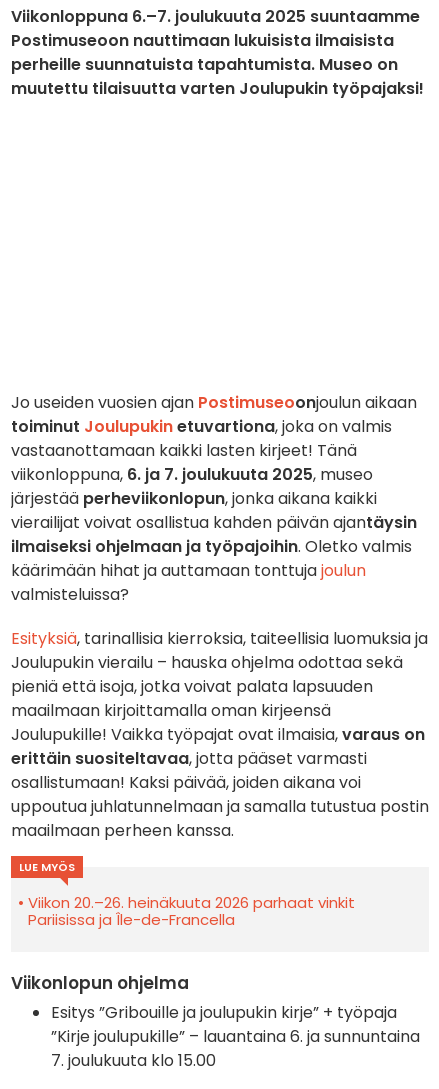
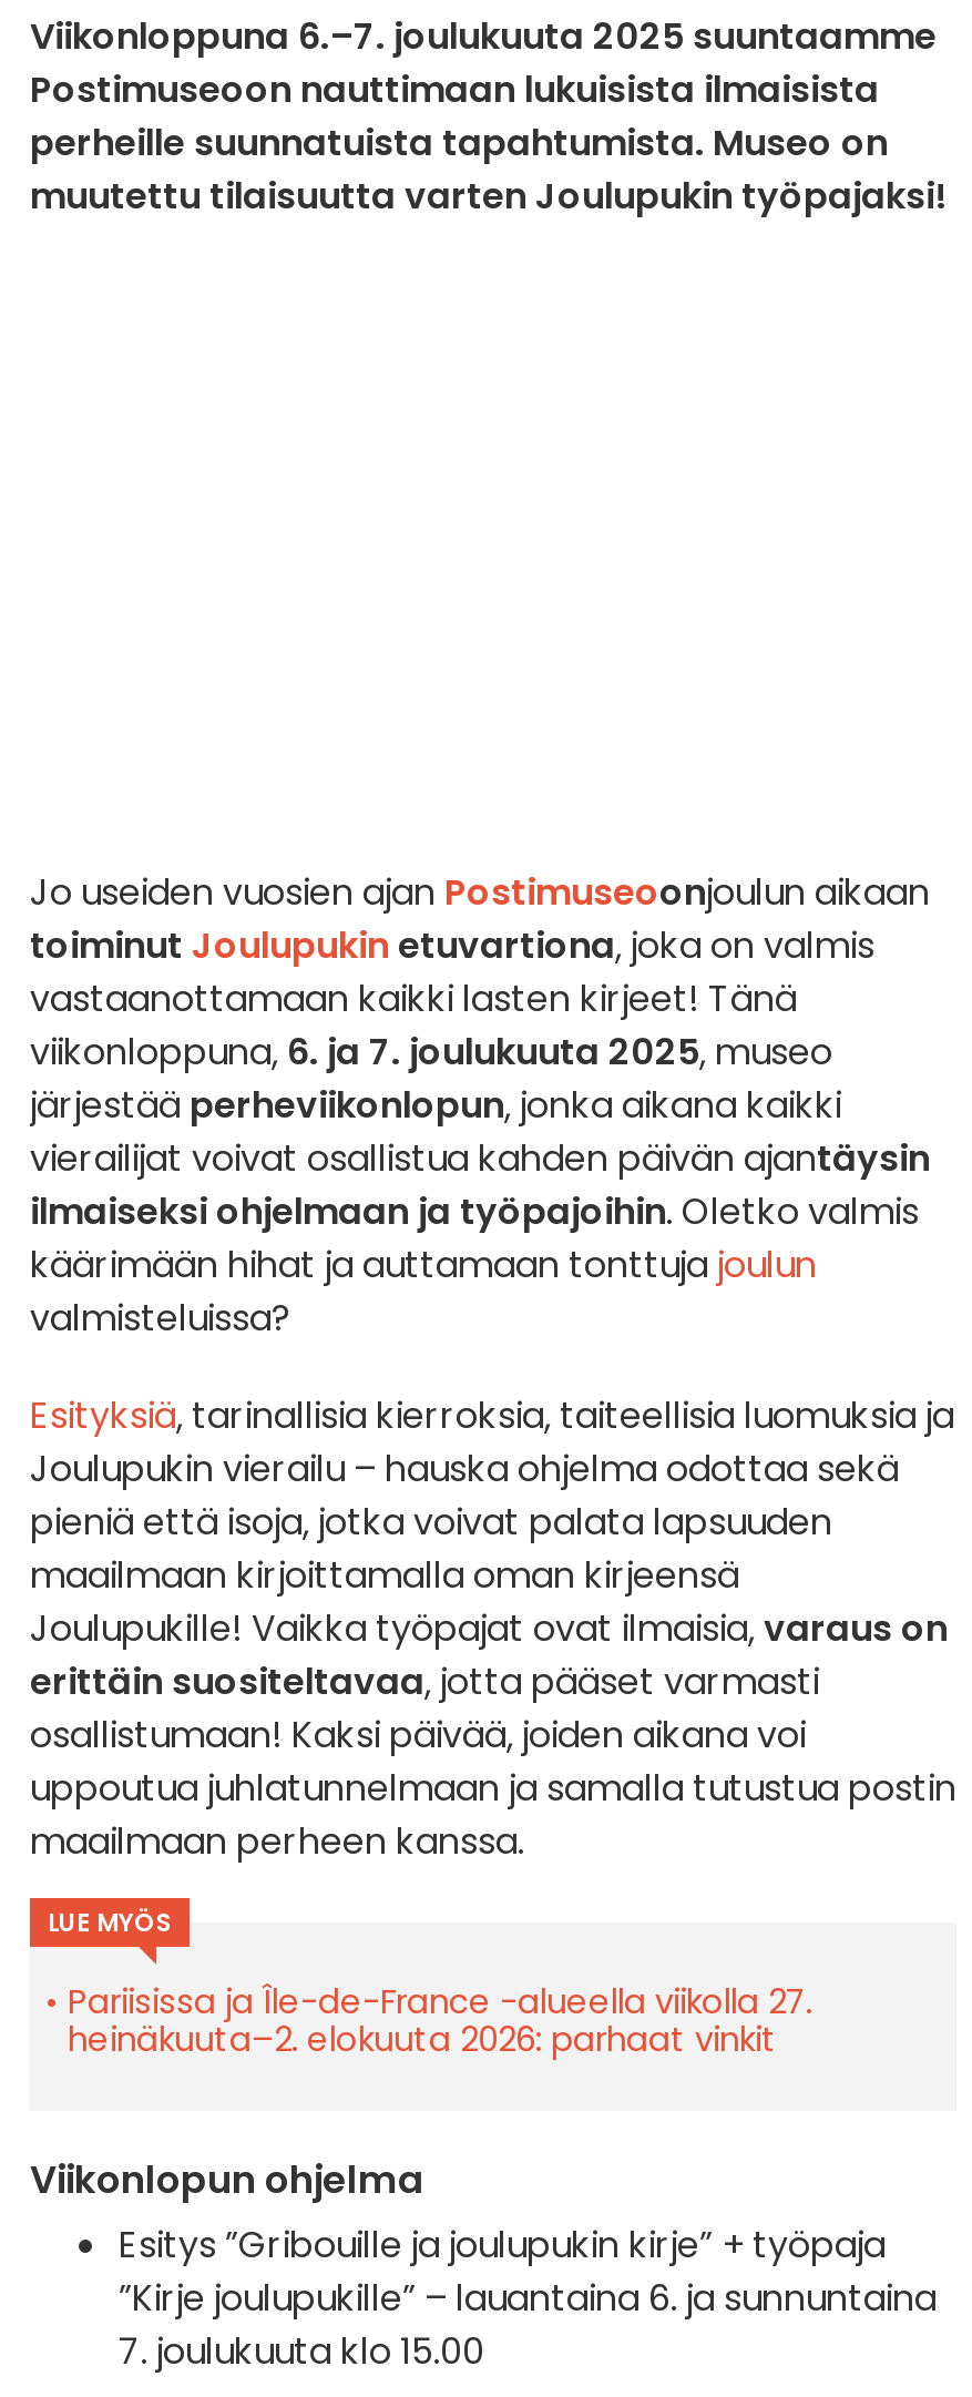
- Viikon 20.–26. heinäkuuta 2026 parhaat vinkit
- Pariisissa ja Île-de-Francella
+ Pariisissa ja Île-de-France -alueella viikolla 27.
+ heinäkuuta–2. elokuuta 2026: parhaat vinkit
